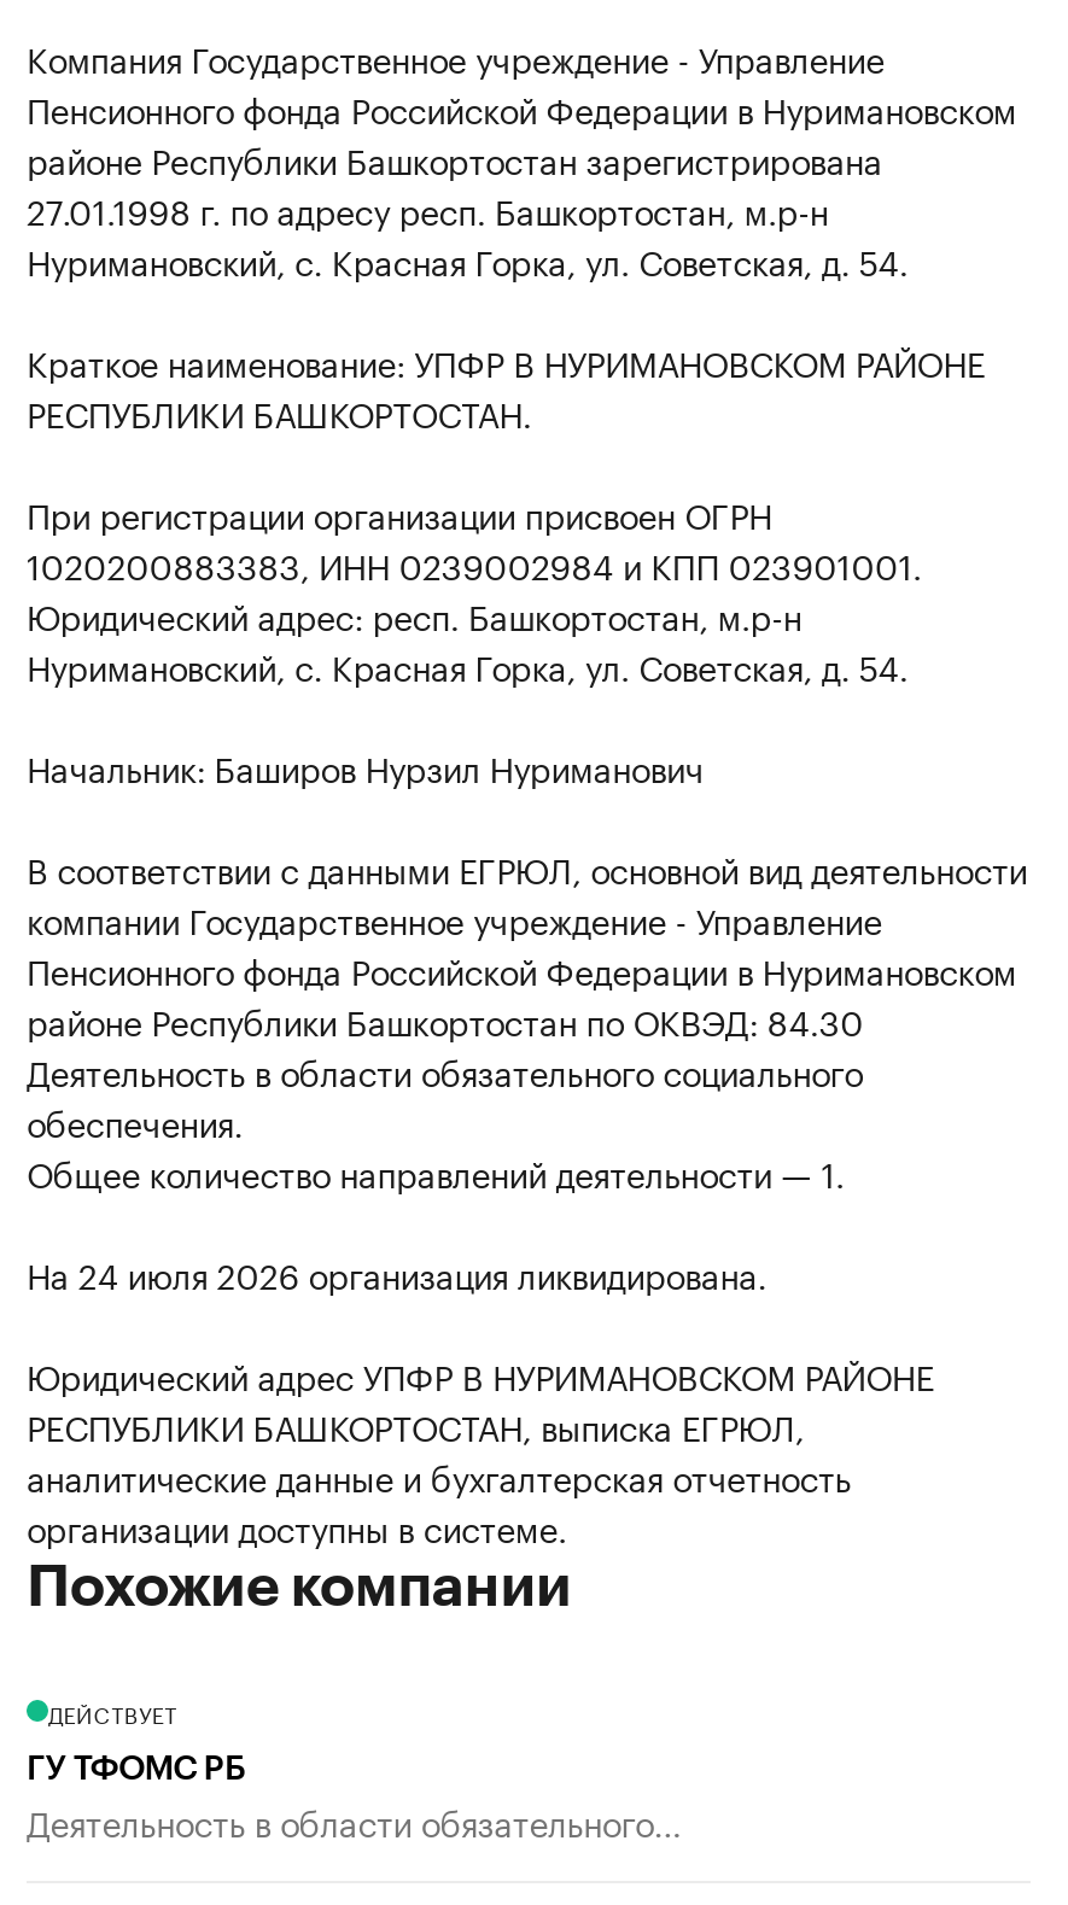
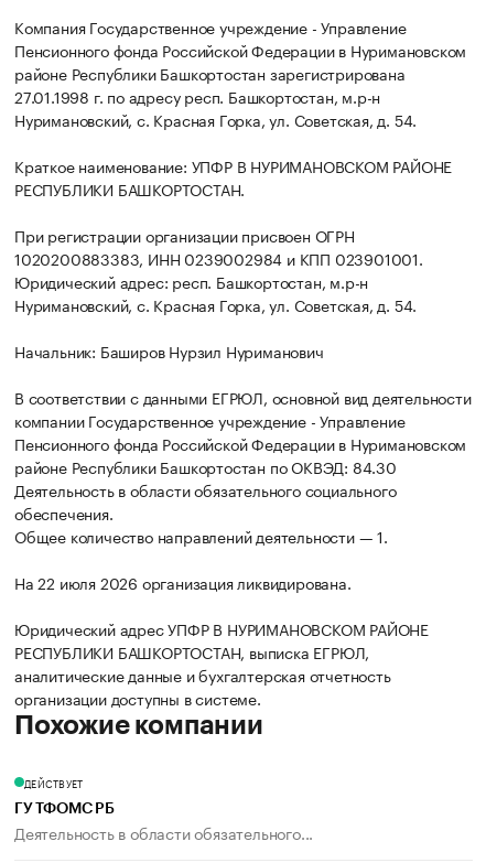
- На 24 июля 2026 организация ликвидирована.
+ На 22 июля 2026 организация ликвидирована.
